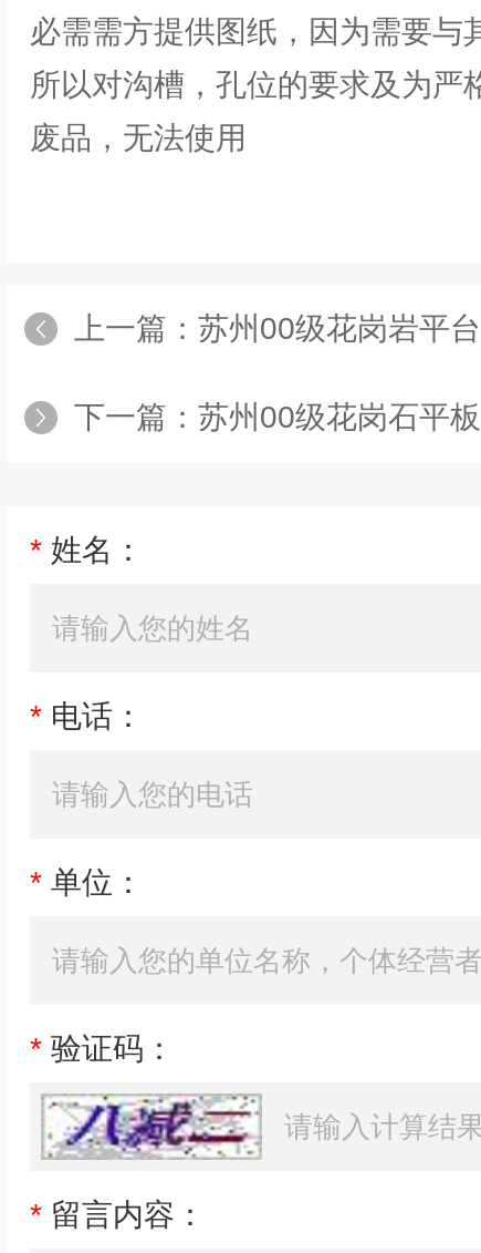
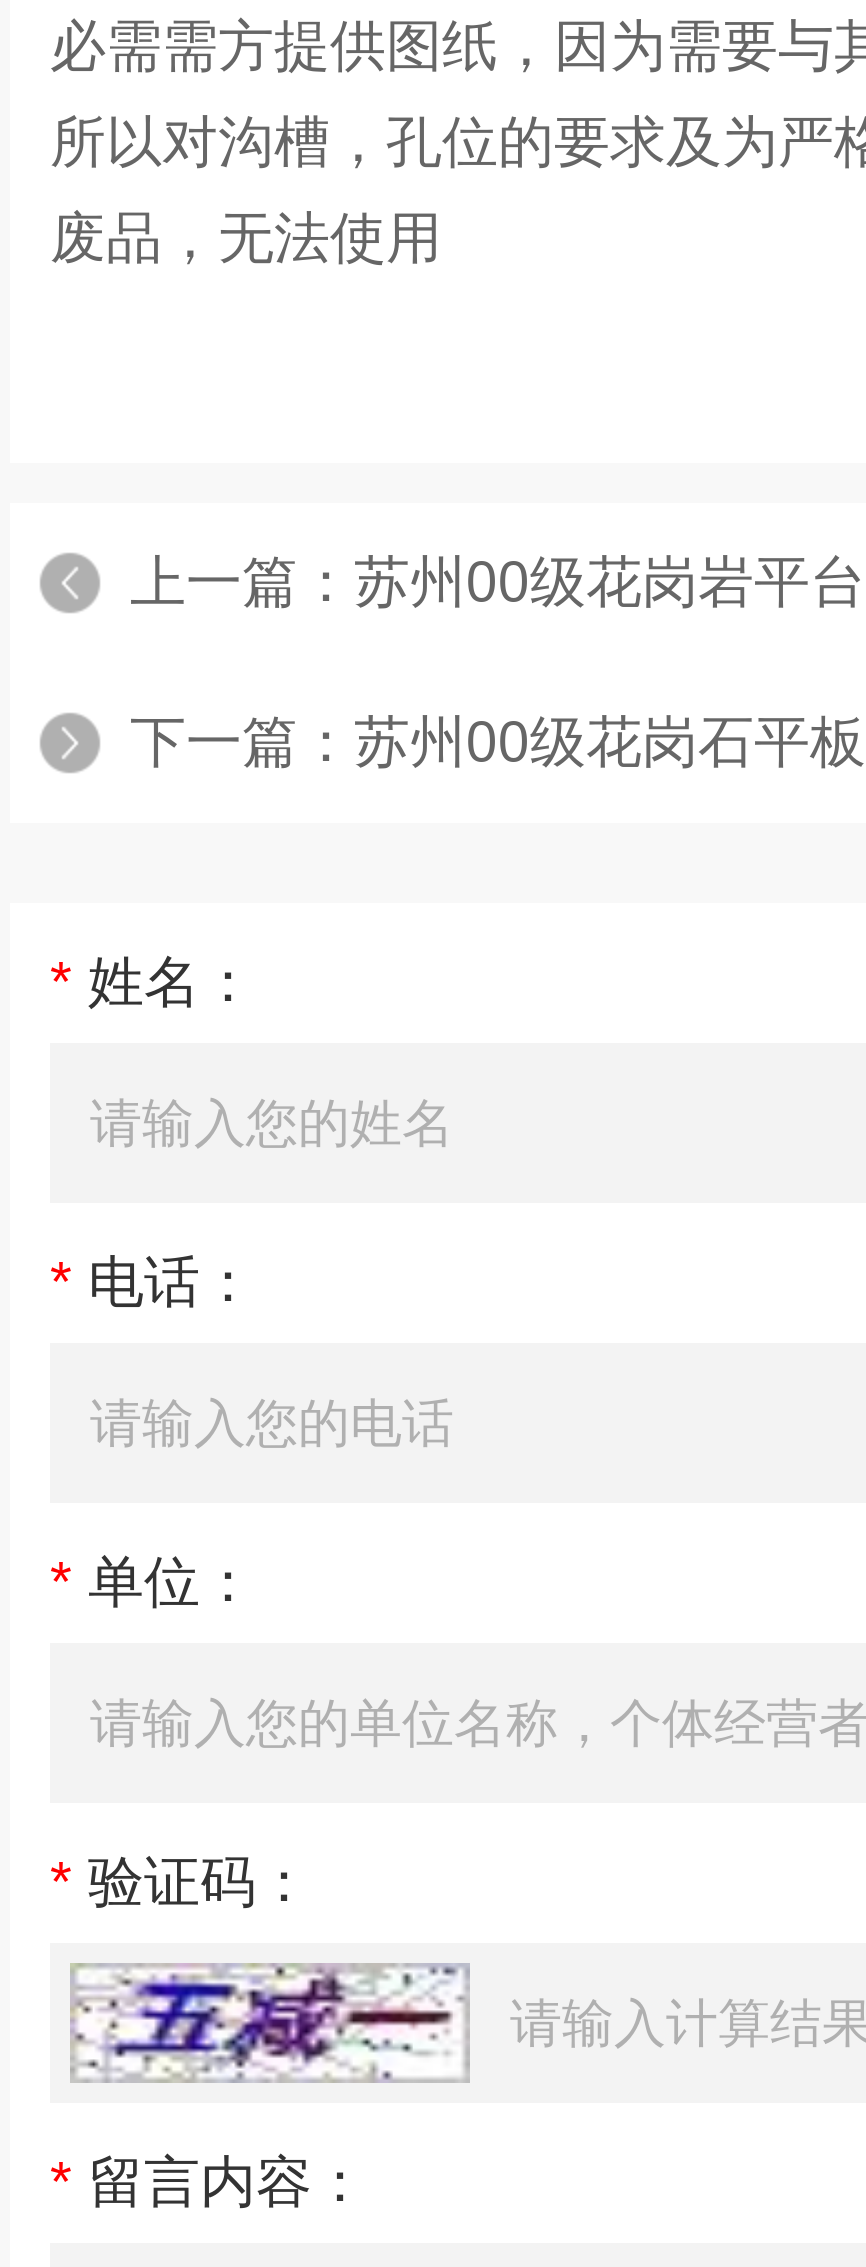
- [image]
+ [image]
